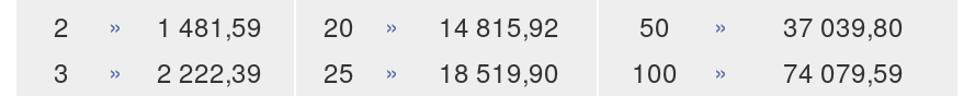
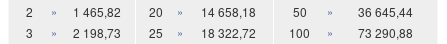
- 1 481,59
+ 1 465,82

- 14 815,92
+ 14 658,18

- 37 039,80
+ 36 645,44

- 2 222,39
+ 2 198,73

- 18 519,90
+ 18 322,72

- 74 079,59
+ 73 290,88
